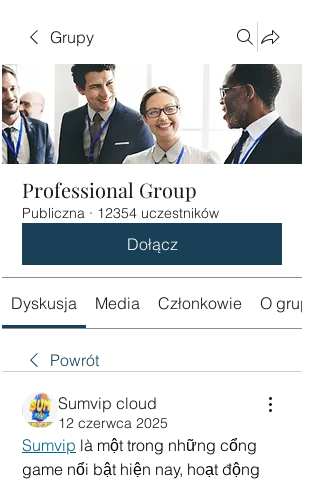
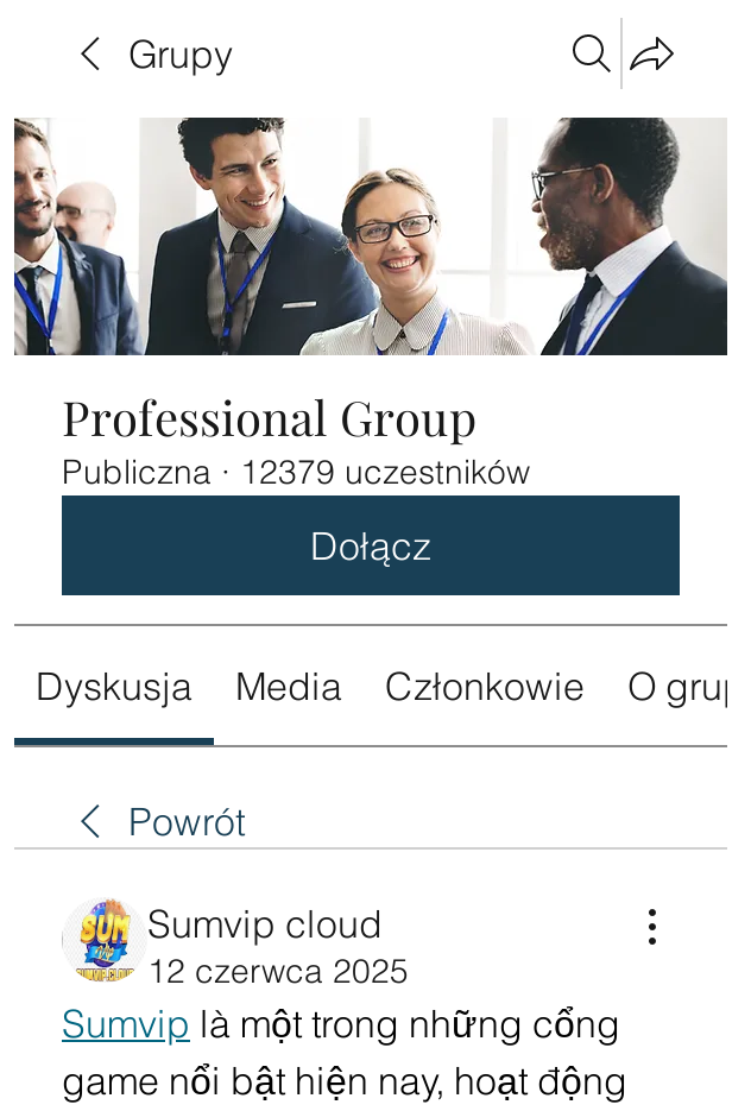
- Publiczna · 12354 uczestników
+ Publiczna · 12379 uczestników
